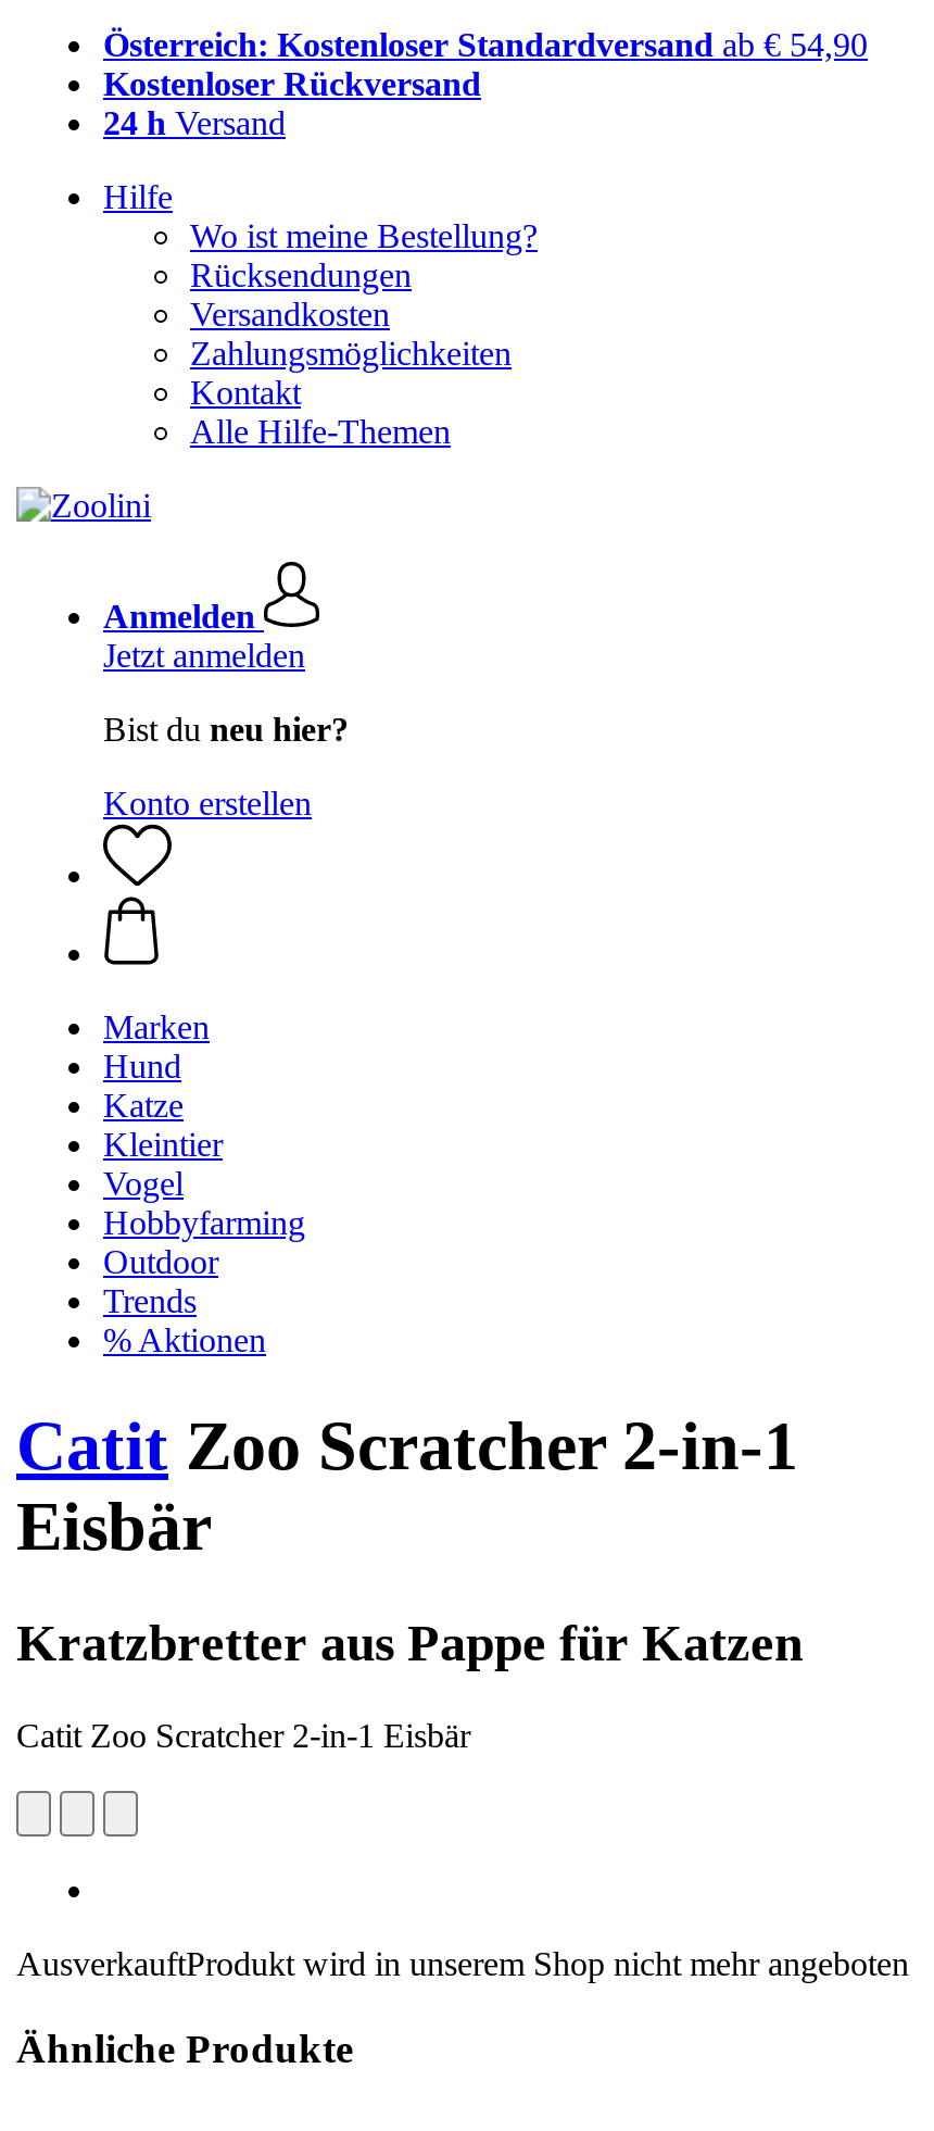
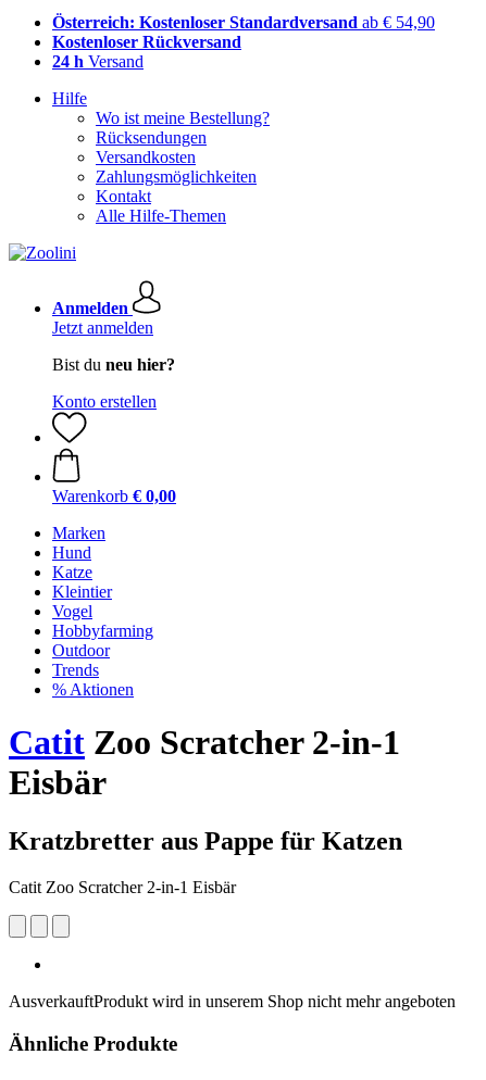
+ Warenkorb € 0,00
